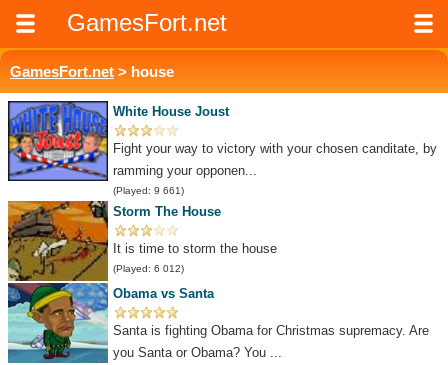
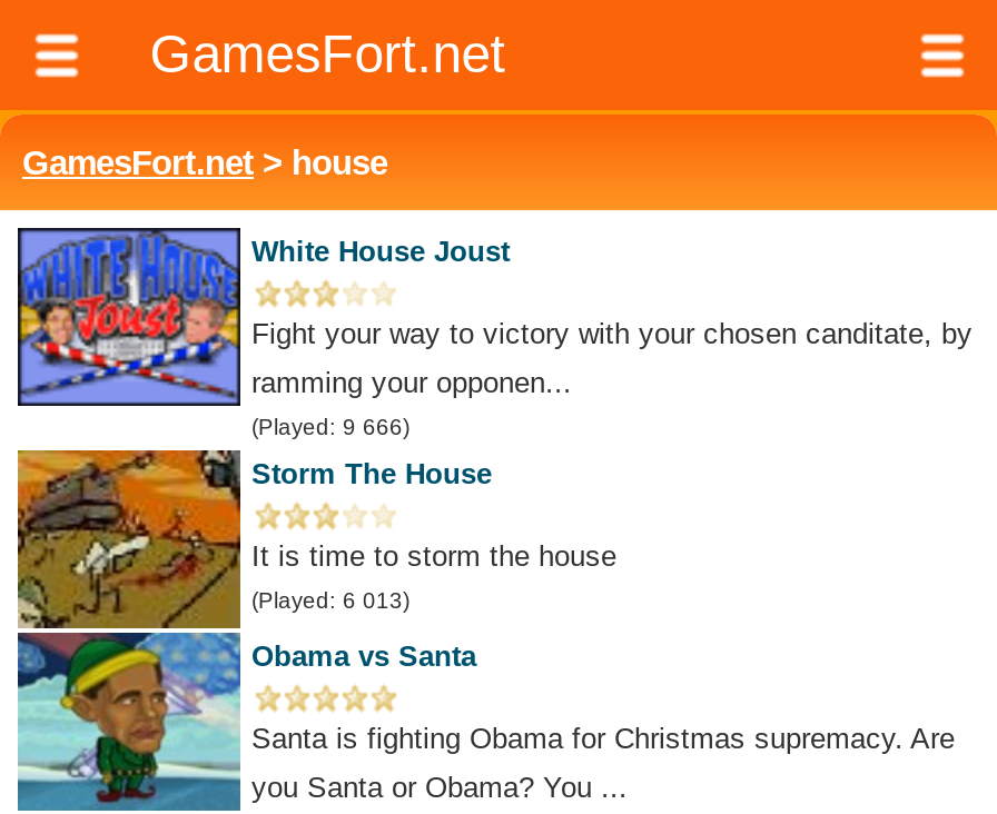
- (Played: 9 661)
+ (Played: 9 666)

- (Played: 6 012)
+ (Played: 6 013)
